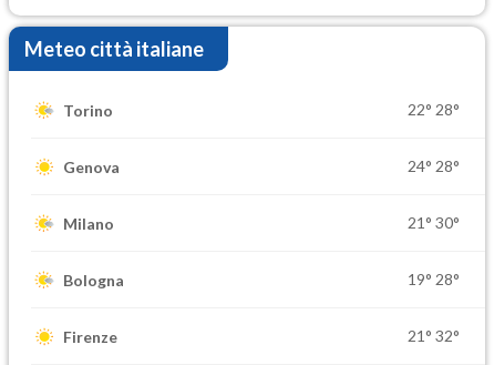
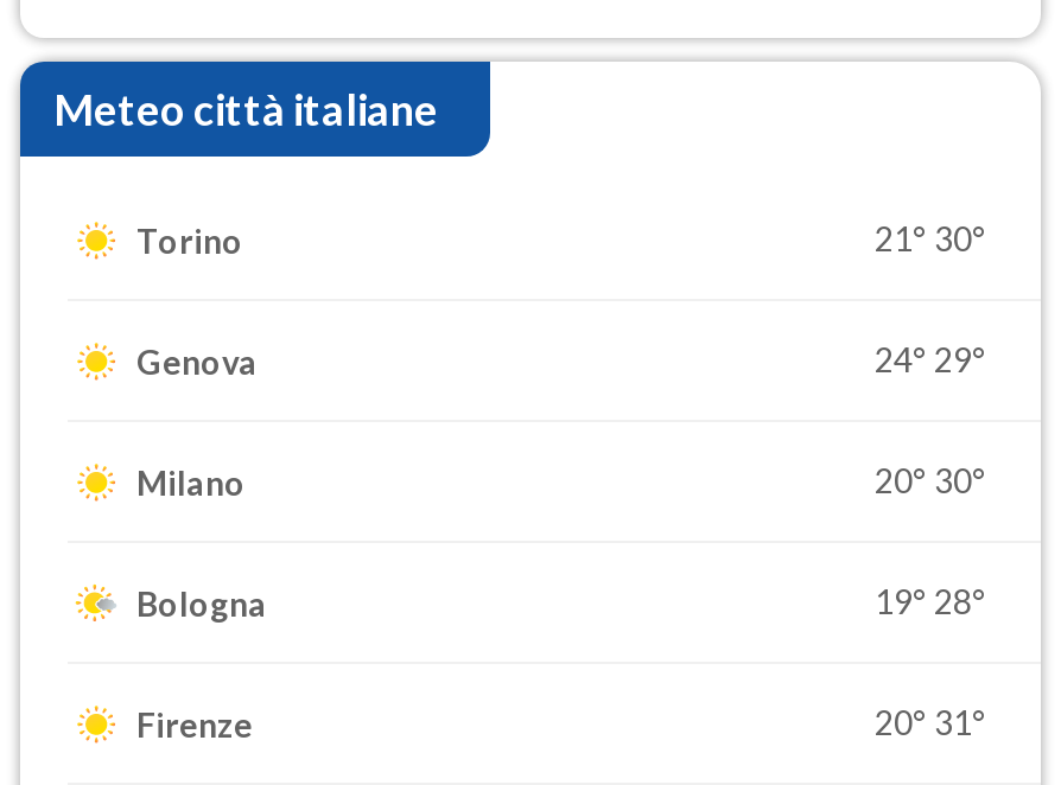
- 22° 28°
+ 21° 30°

- 24° 28°
+ 24° 29°

- 21° 30°
+ 20° 30°

- 21° 32°
+ 20° 31°
